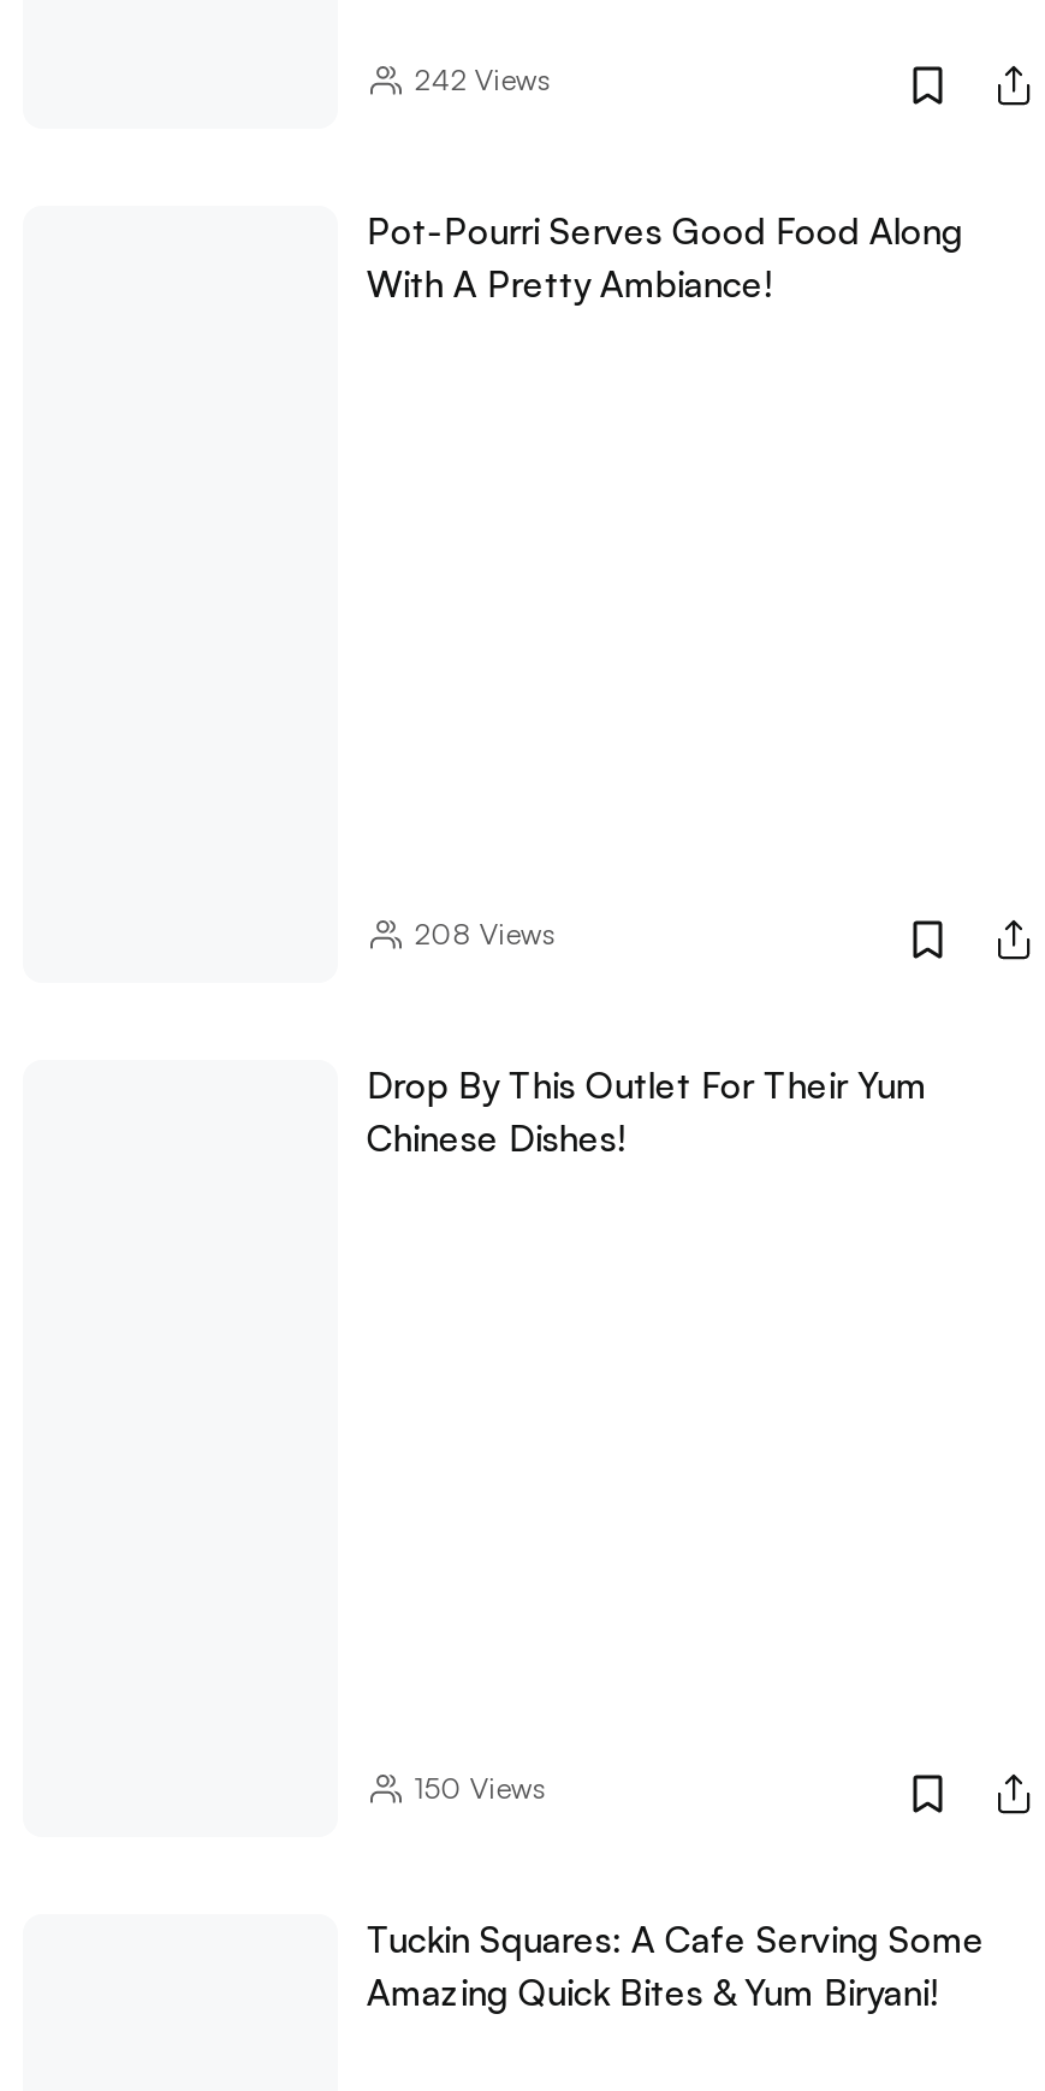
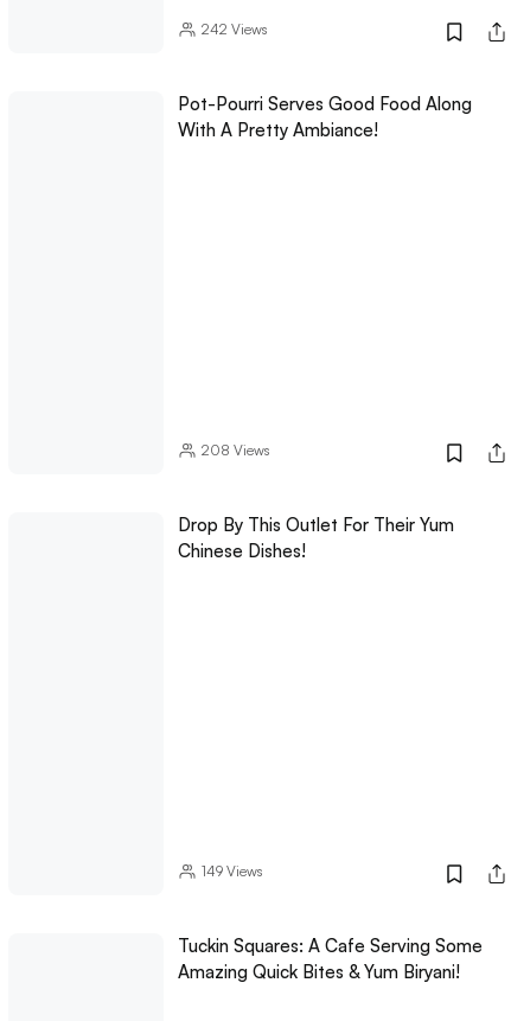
- 150 Views
+ 149 Views
